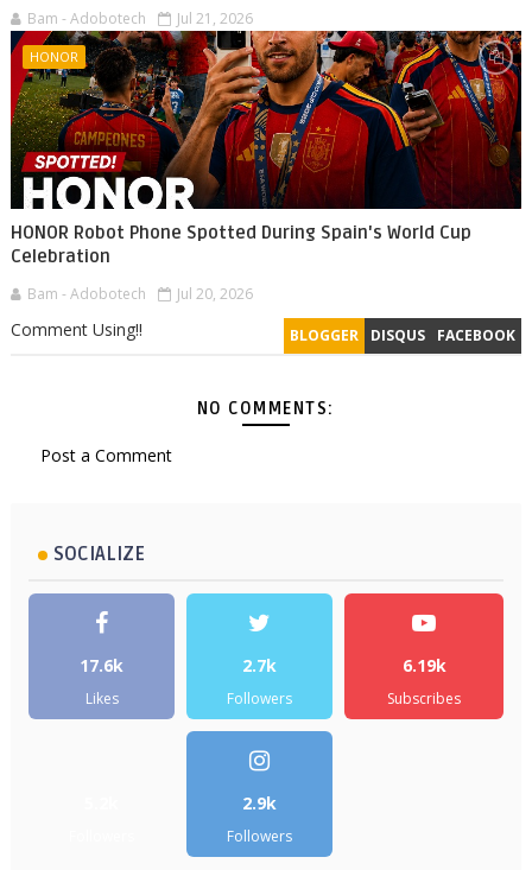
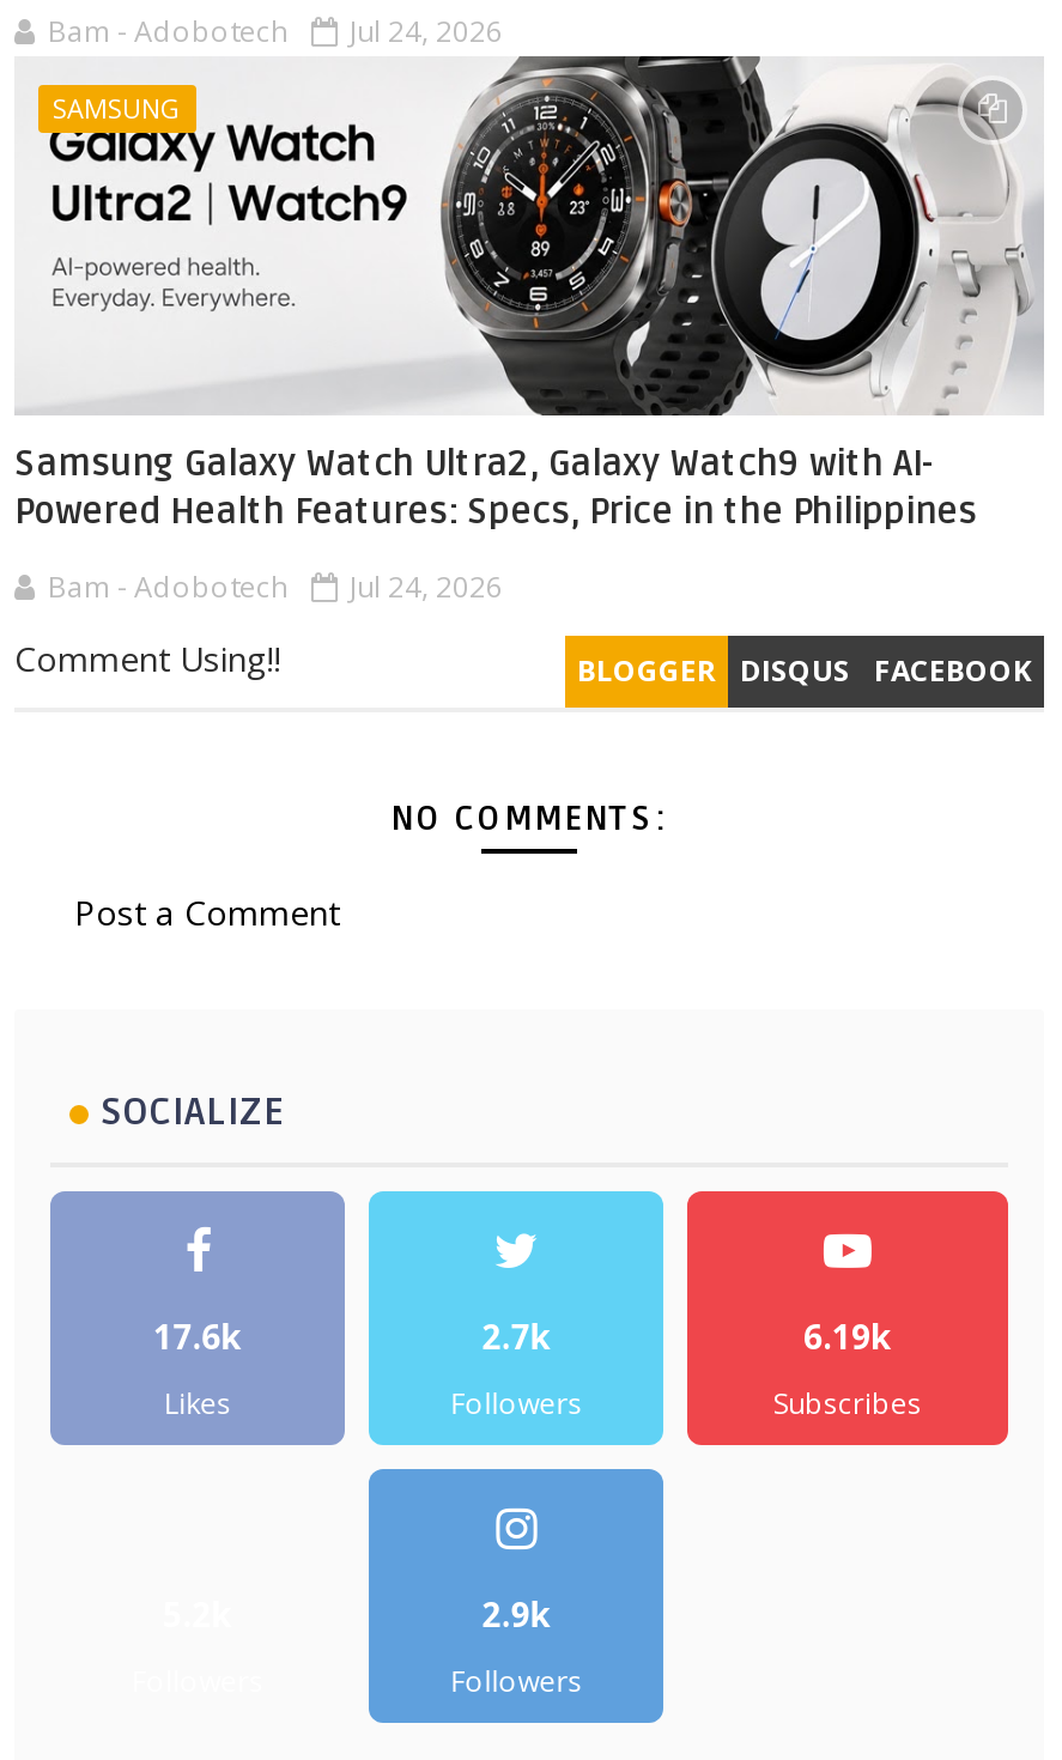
- Bam - Adobotech Jul 21, 2026
+ Bam - Adobotech Jul 24, 2026

- [image]
- HONOR
+ [image]
+ SAMSUNG

- HONOR Robot Phone Spotted During Spain's World Cup
- Celebration
+ Samsung Galaxy Watch Ultra2, Galaxy Watch9 with AI-
+ Powered Health Features: Specs, Price in the Philippines

- Bam - Adobotech Jul 20, 2026
+ Bam - Adobotech Jul 24, 2026
